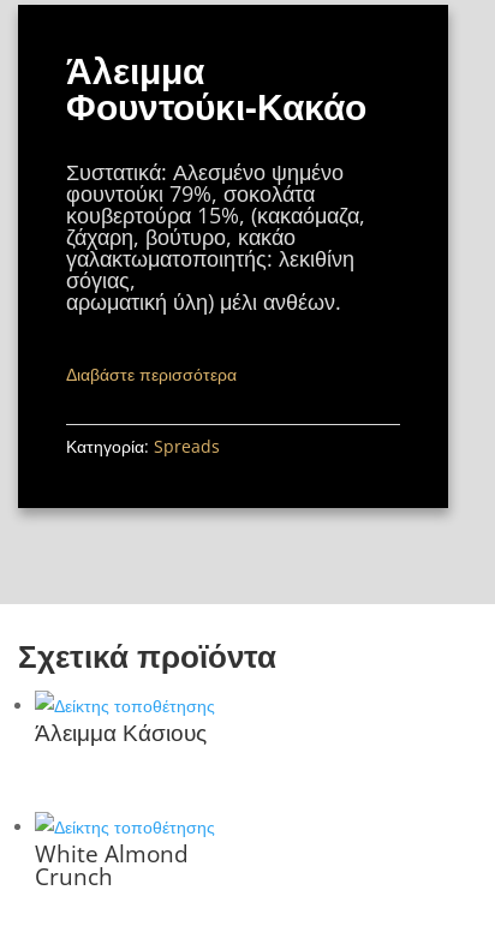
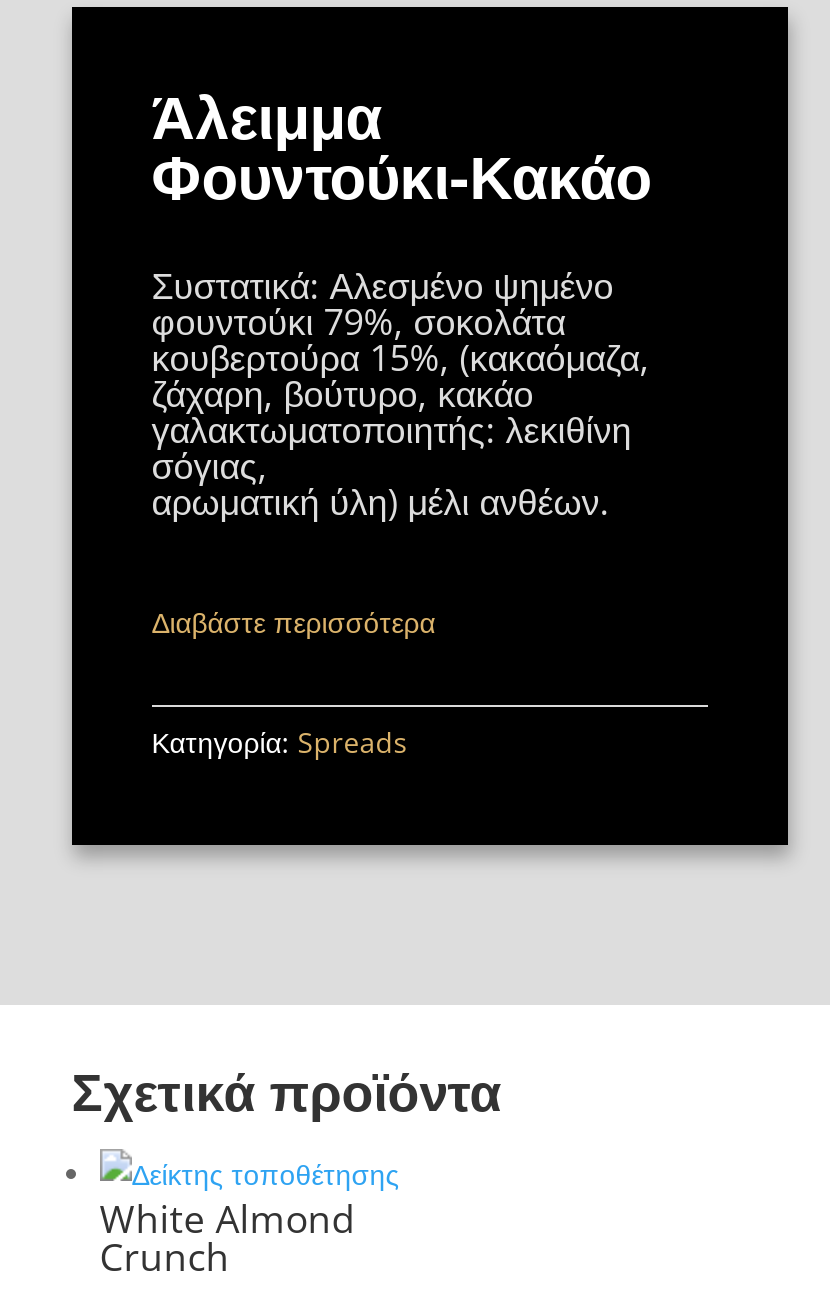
- Άλειμμα Κάσιους
